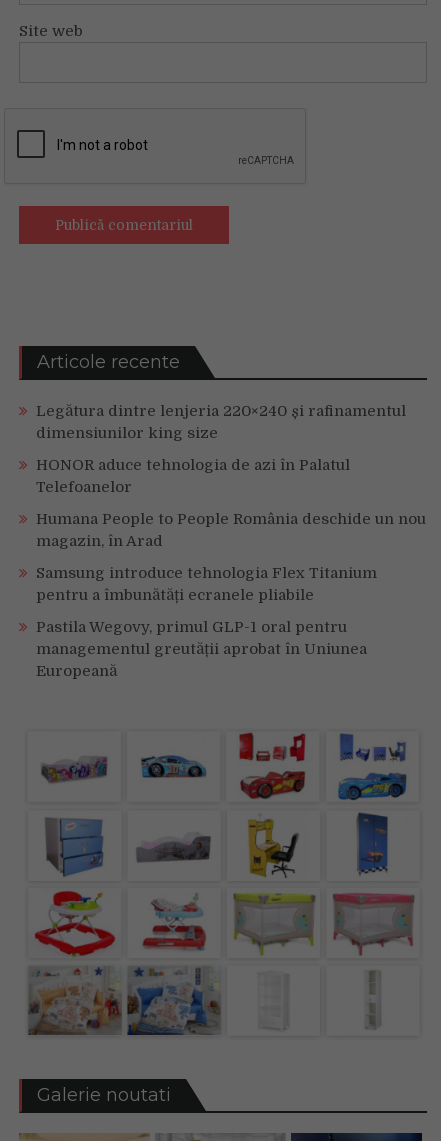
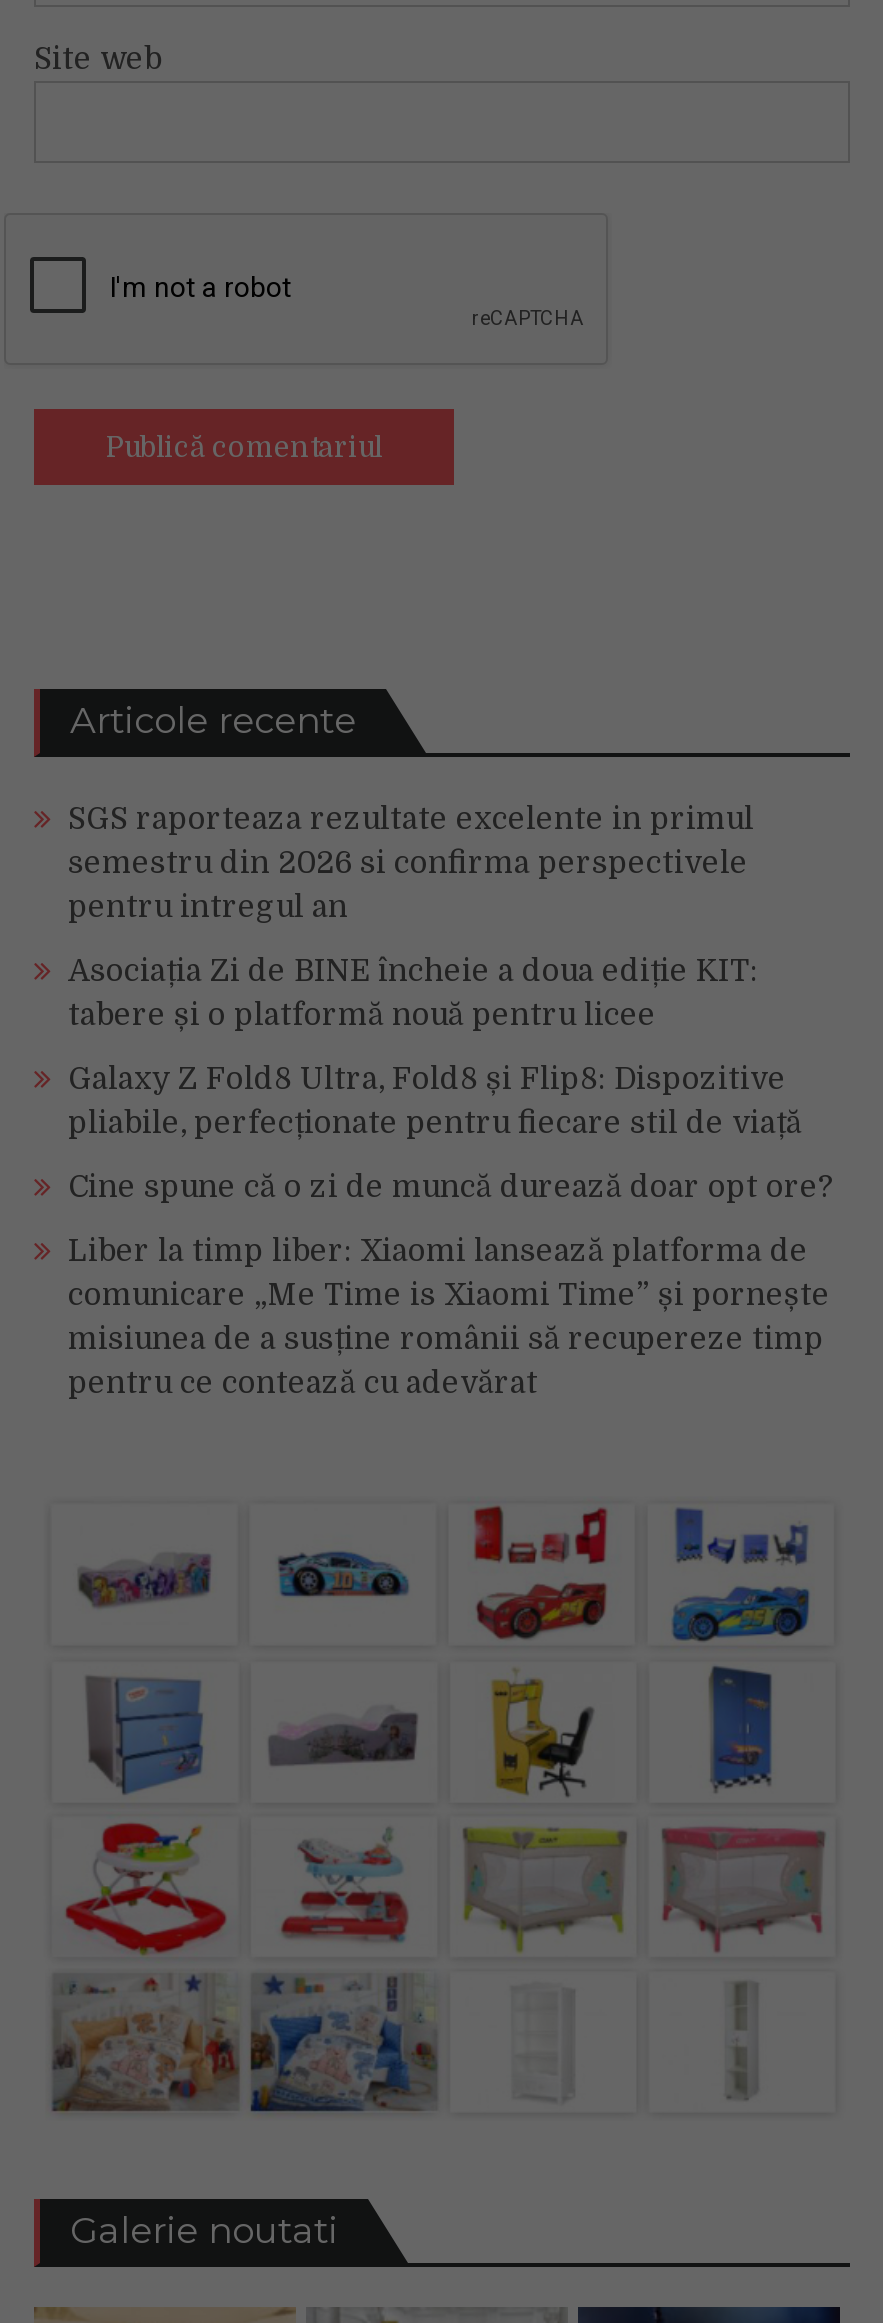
- Legătura dintre lenjeria 220×240 și rafinamentul
- dimensiunilor king size
+ SGS raporteaza rezultate excelente in primul
+ semestru din 2026 si confirma perspectivele
+ pentru intregul an

- HONOR aduce tehnologia de azi în Palatul
- Telefoanelor
+ Asociația Zi de BINE încheie a doua ediție KIT:
+ tabere și o platformă nouă pentru licee

- Humana People to People România deschide un nou
- magazin, în Arad
+ Galaxy Z Fold8 Ultra, Fold8 și Flip8: Dispozitive
+ pliabile, perfecționate pentru fiecare stil de viață

- Samsung introduce tehnologia Flex Titanium
- pentru a îmbunătăți ecranele pliabile
+ Cine spune că o zi de muncă durează doar opt ore?

- Pastila Wegovy, primul GLP-1 oral pentru
- managementul greutății aprobat în Uniunea
- Europeană
+ Liber la timp liber: Xiaomi lansează platforma de
+ comunicare „Me Time is Xiaomi Time” și pornește
+ misiunea de a susține românii să recupereze timp
+ pentru ce contează cu adevărat
